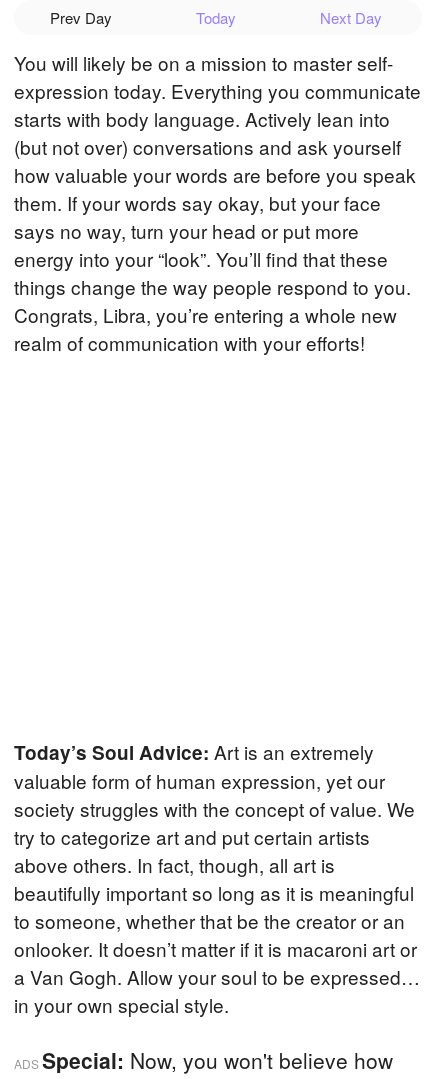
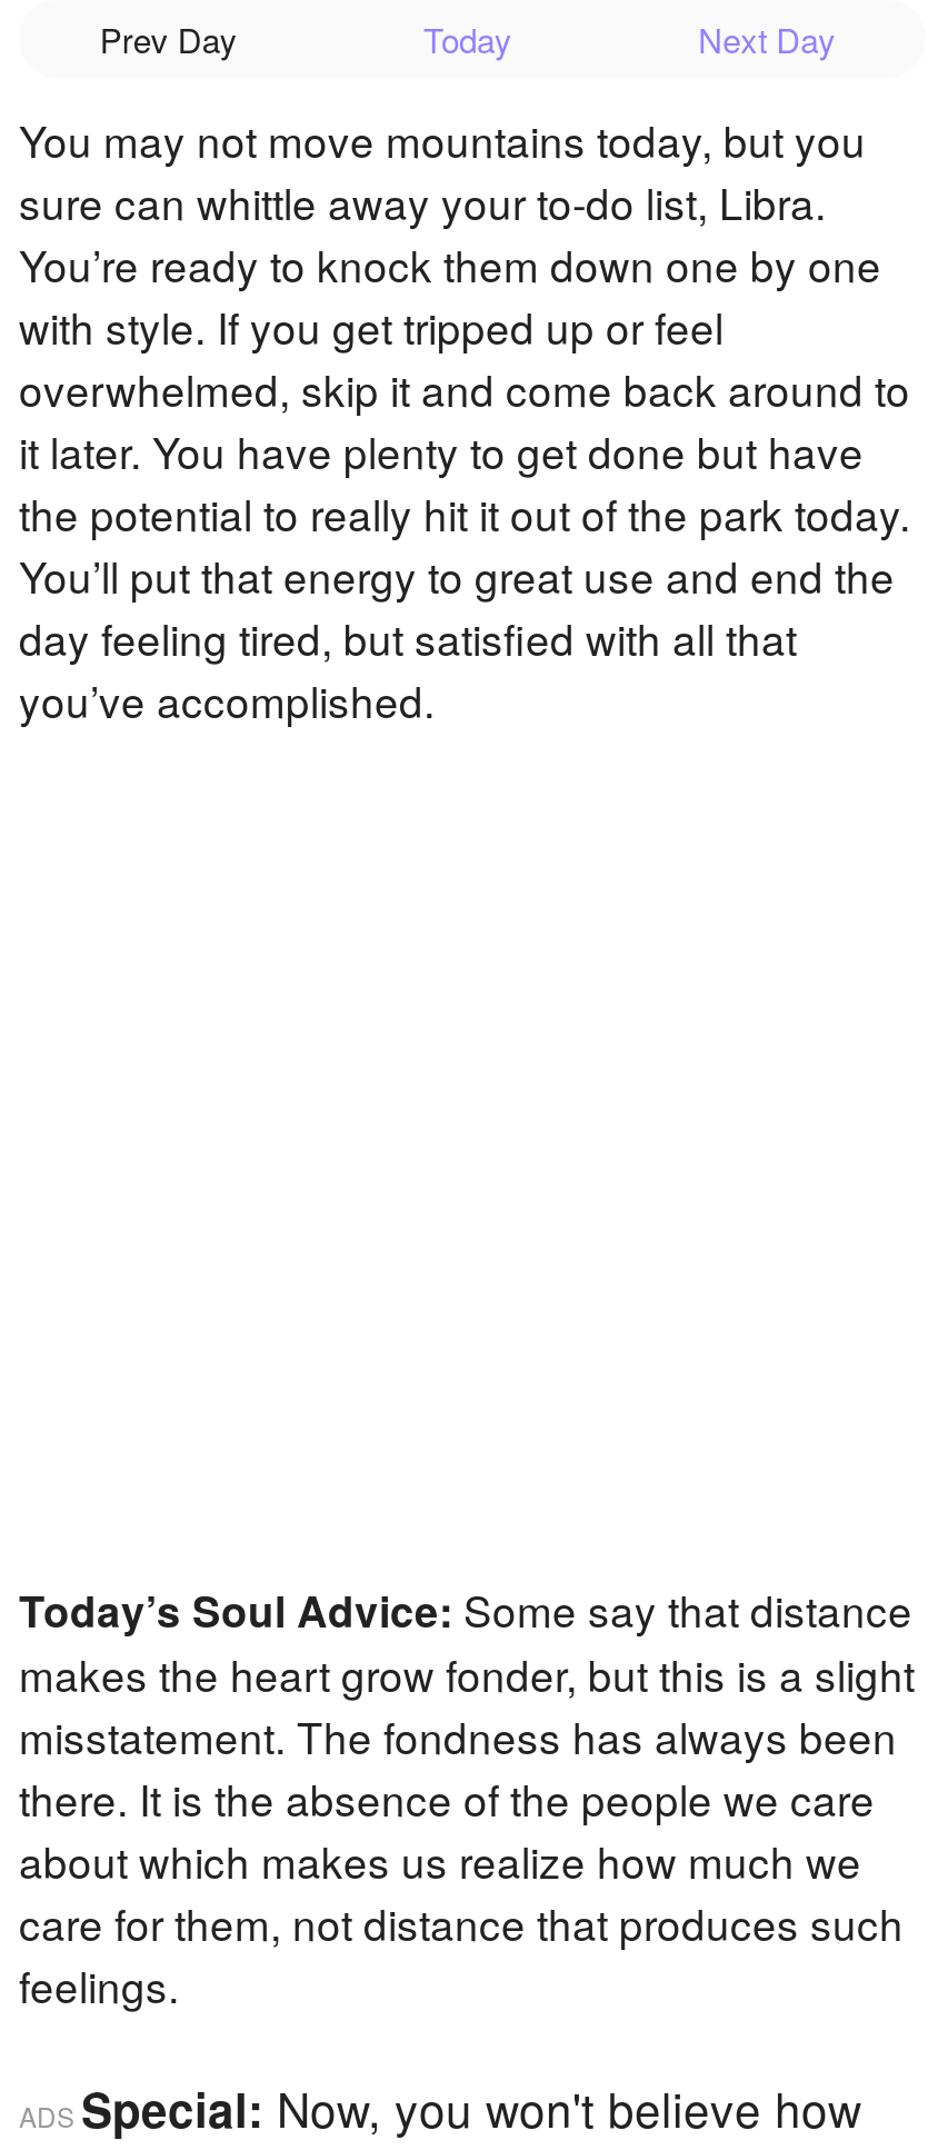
- You will likely be on a mission to master self-
- expression today. Everything you communicate
- starts with body language. Actively lean into
- (but not over) conversations and ask yourself
- how valuable your words are before you speak
- them. If your words say okay, but your face
- says no way, turn your head or put more
- energy into your “look”. You’ll find that these
- things change the way people respond to you.
- Congrats, Libra, you’re entering a whole new
- realm of communication with your efforts!
+ You may not move mountains today, but you
+ sure can whittle away your to-do list, Libra.
+ You’re ready to knock them down one by one
+ with style. If you get tripped up or feel
+ overwhelmed, skip it and come back around to
+ it later. You have plenty to get done but have
+ the potential to really hit it out of the park today.
+ You’ll put that energy to great use and end the
+ day feeling tired, but satisfied with all that
+ you’ve accomplished.

- Today’s Soul Advice: Art is an extremely
- valuable form of human expression, yet our
- society struggles with the concept of value. We
- try to categorize art and put certain artists
- above others. In fact, though, all art is
- beautifully important so long as it is meaningful
- to someone, whether that be the creator or an
- onlooker. It doesn’t matter if it is macaroni art or
- a Van Gogh. Allow your soul to be expressed…
- in your own special style.
+ Today’s Soul Advice: Some say that distance
+ makes the heart grow fonder, but this is a slight
+ misstatement. The fondness has always been
+ there. It is the absence of the people we care
+ about which makes us realize how much we
+ care for them, not distance that produces such
+ feelings.
